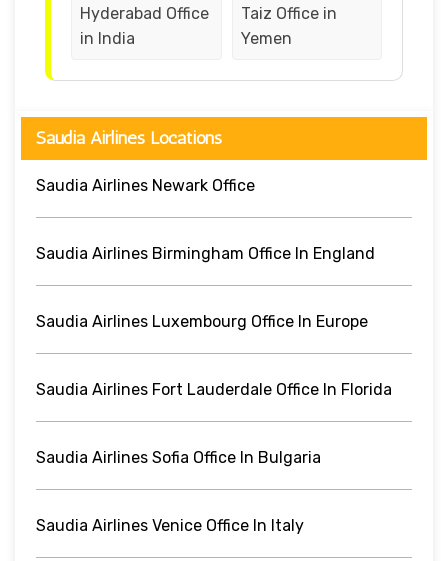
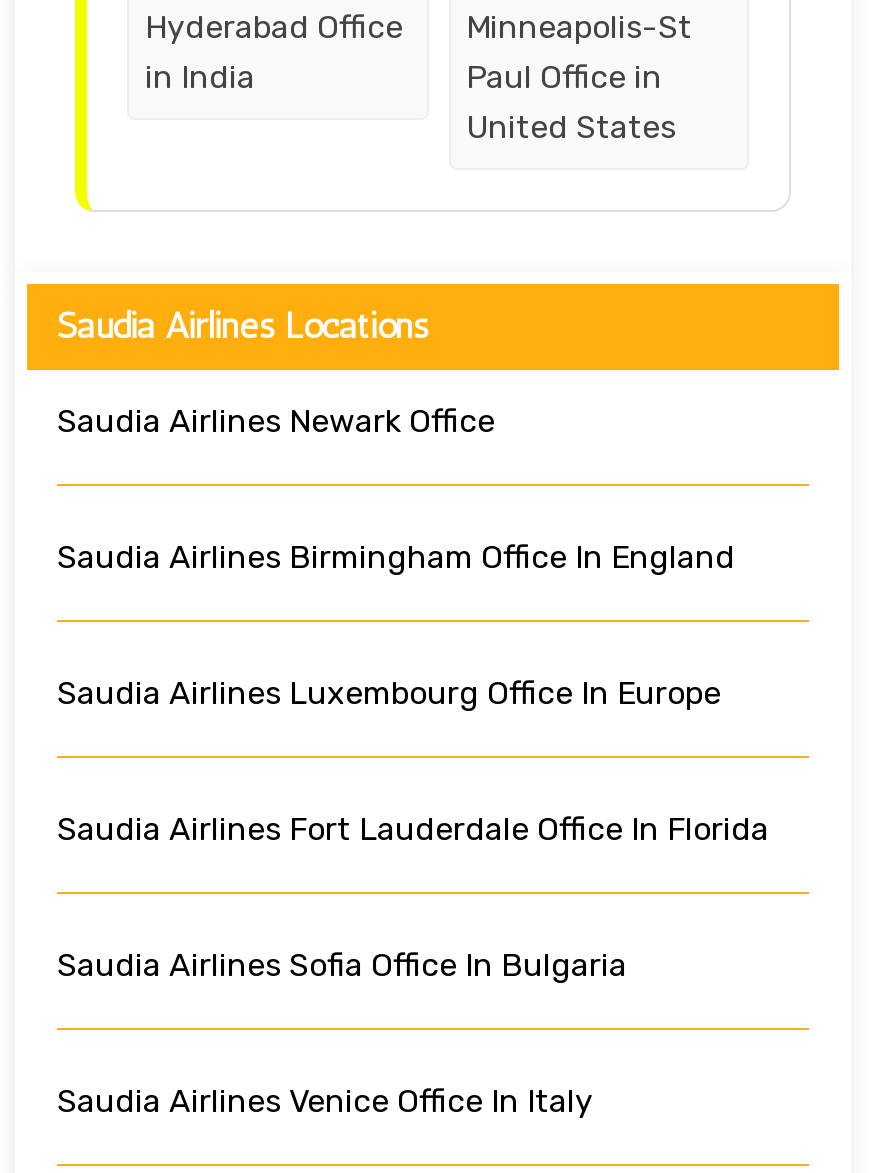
- Taiz Office in
- Yemen
+ Minneapolis-St
+ Paul Office in
+ United States
